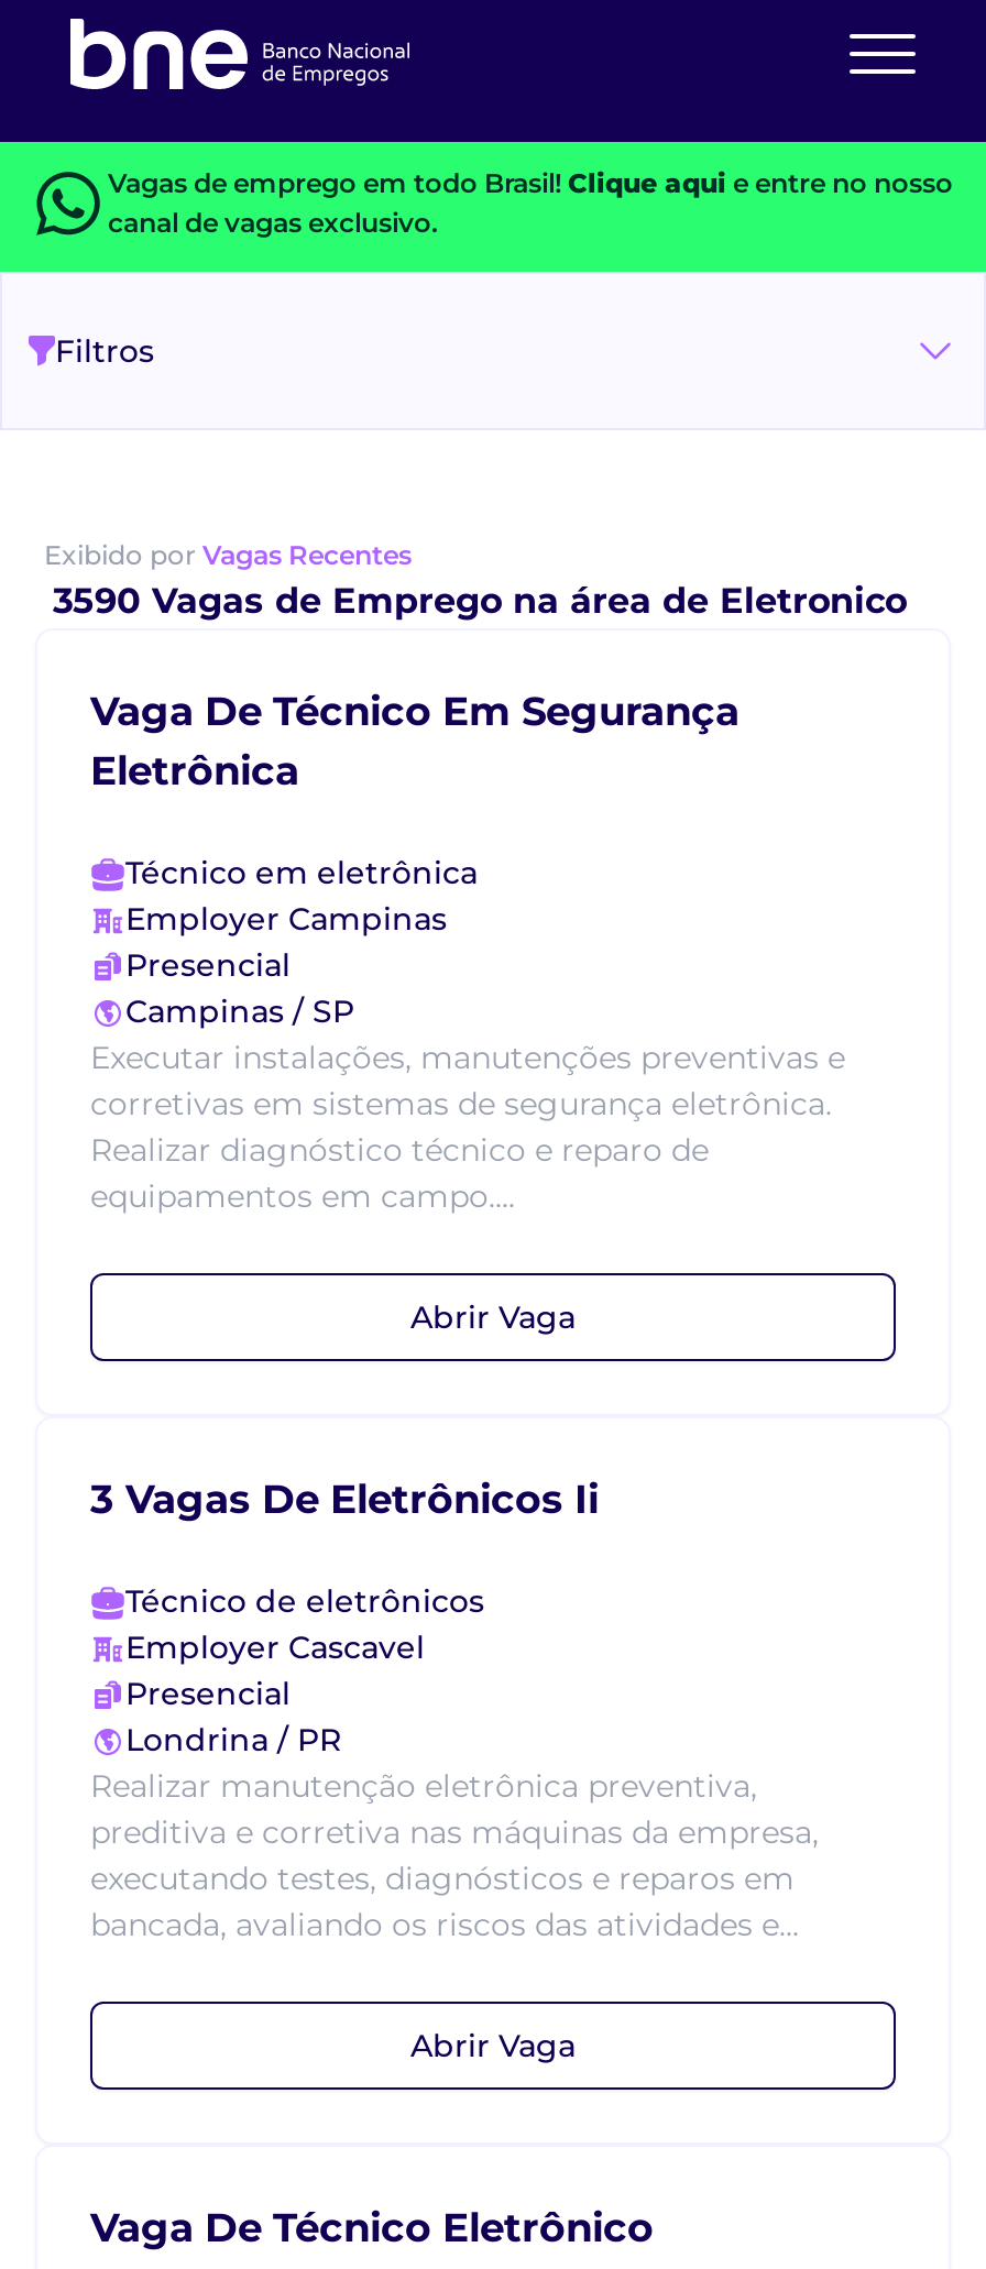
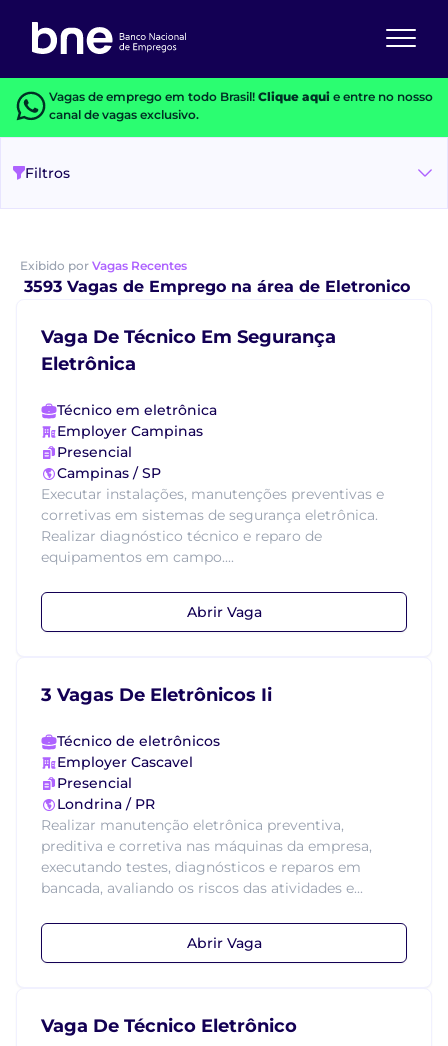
- 3590 Vagas de Emprego na área de Eletronico
+ 3593 Vagas de Emprego na área de Eletronico
